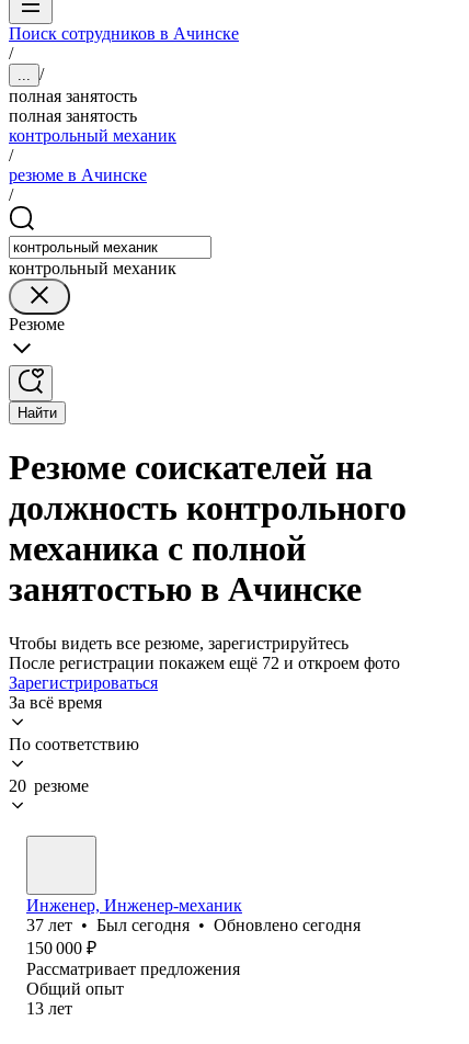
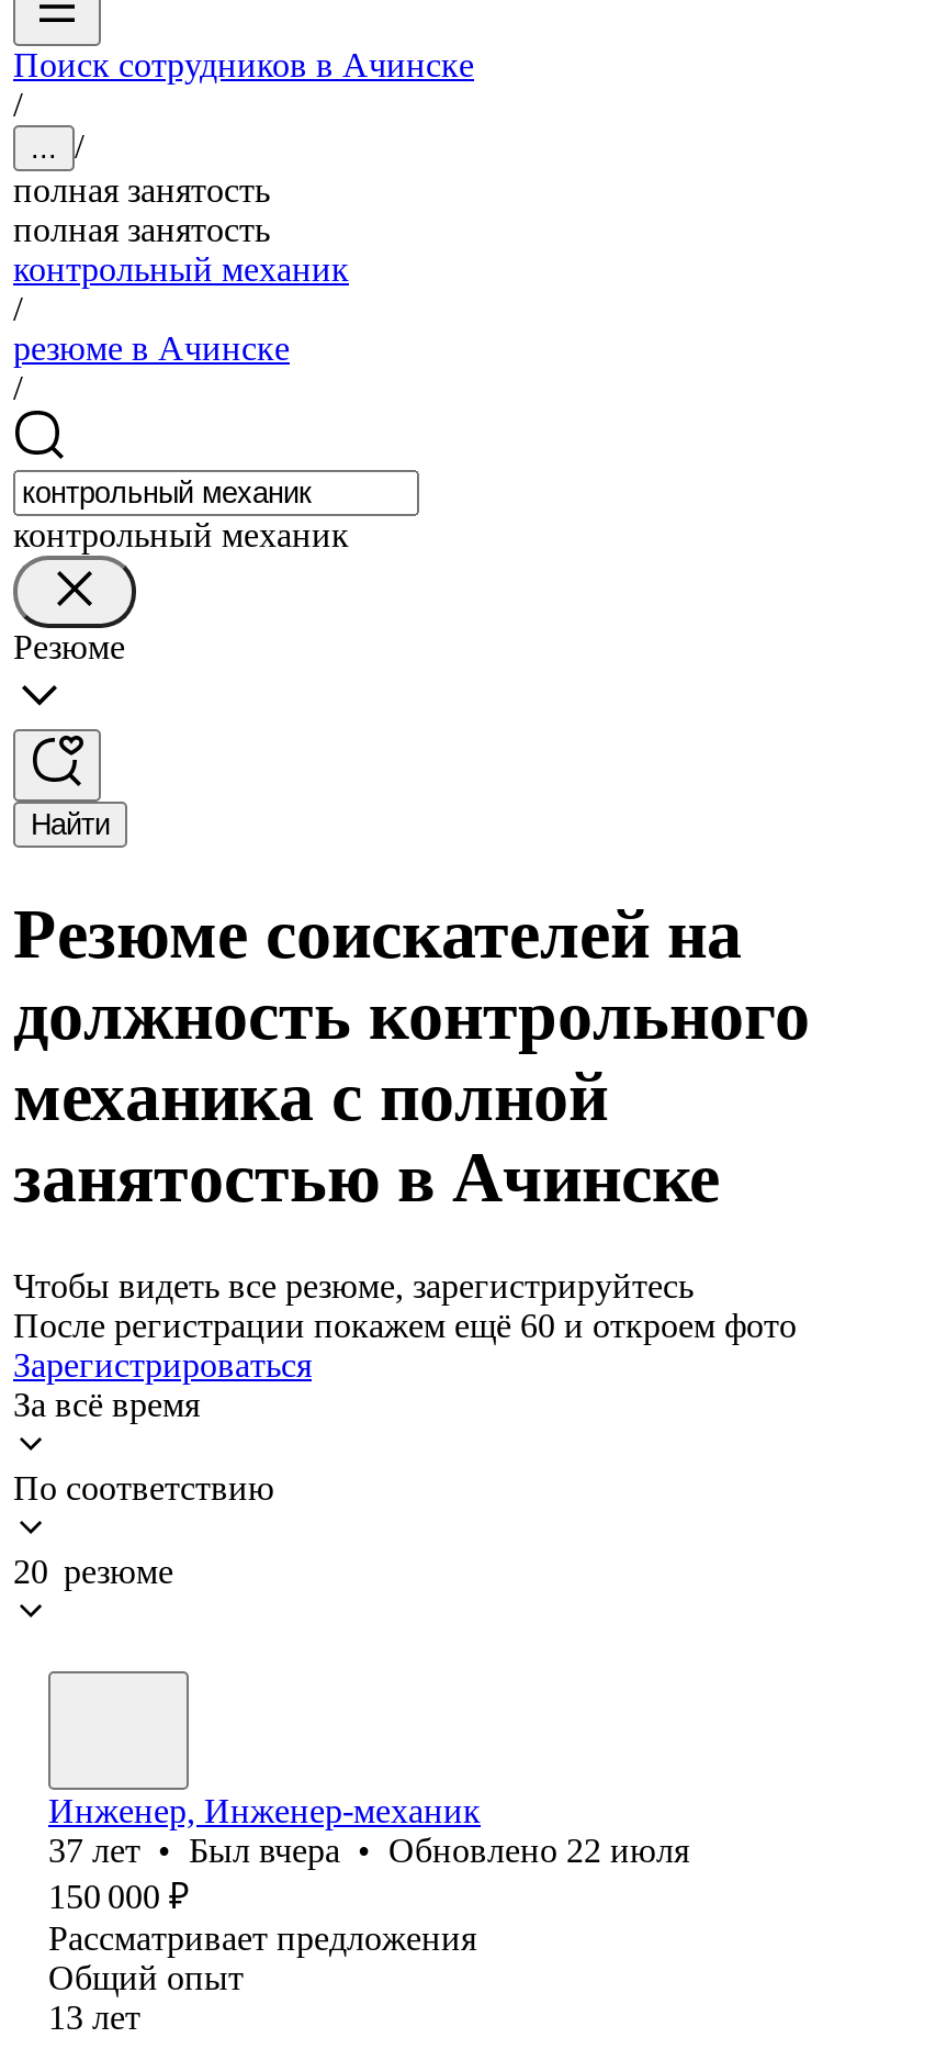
- После регистрации покажем ещё 72 и откроем фото
+ После регистрации покажем ещё 60 и откроем фото

- 37 лет • Был сегодня • Обновлено сегодня
+ 37 лет • Был вчера • Обновлено 22 июля
